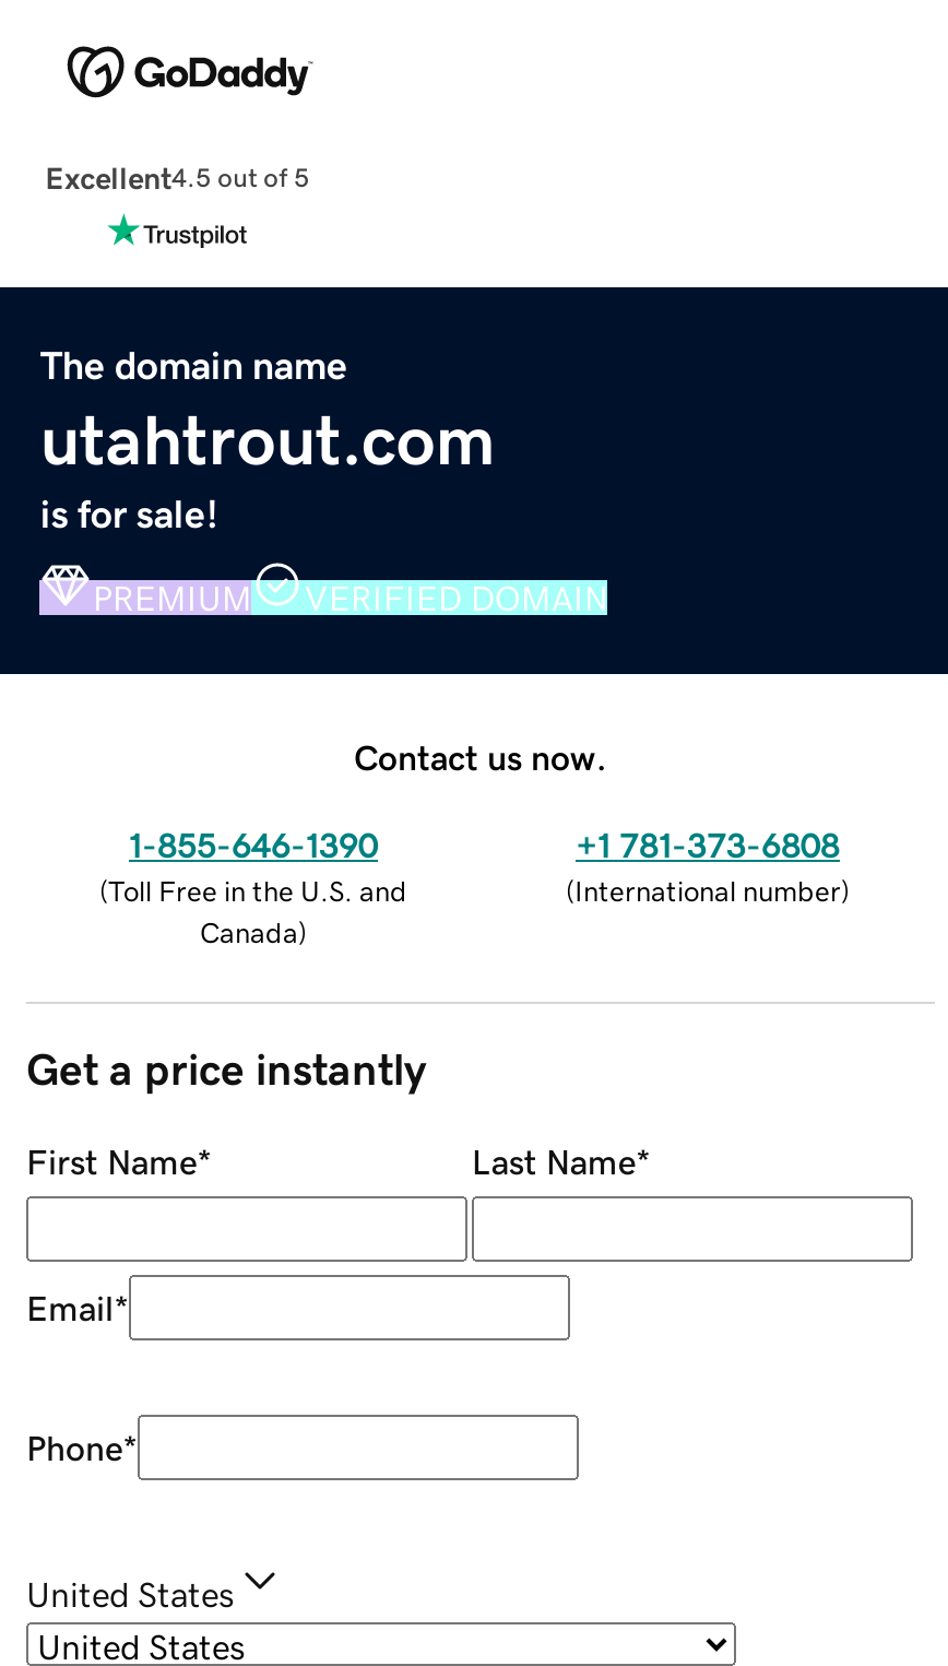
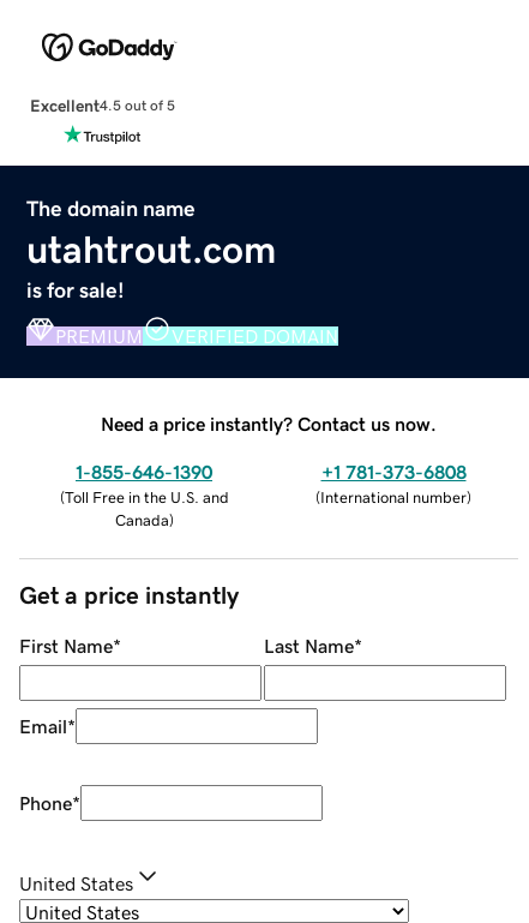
- Contact us now.
+ Need a price instantly? Contact us now.
